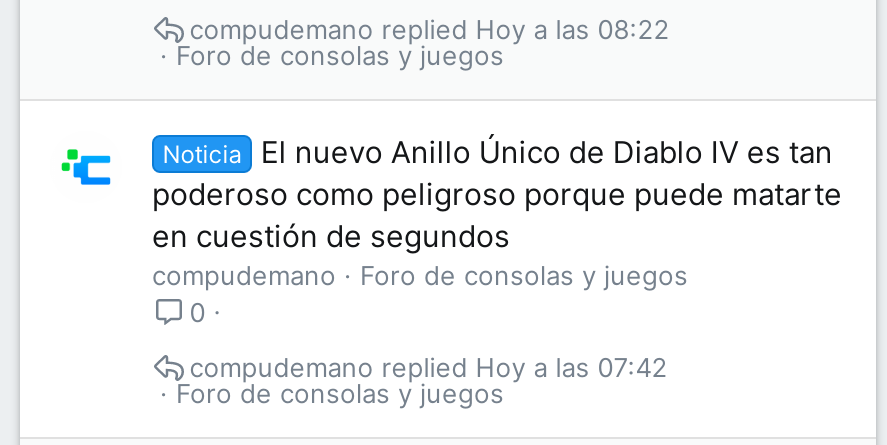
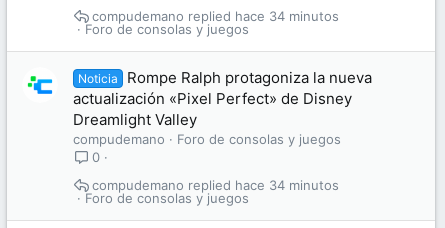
- Hoy a las 08:22
+ hace 34 minutos

- El nuevo Anillo Único de Diablo IV es tan
- poderoso como peligroso porque puede matarte
- en cuestión de segundos
+ Rompe Ralph protagoniza la nueva
+ actualización «Pixel Perfect» de Disney
+ Dreamlight Valley

- Hoy a las 07:42
+ hace 34 minutos
